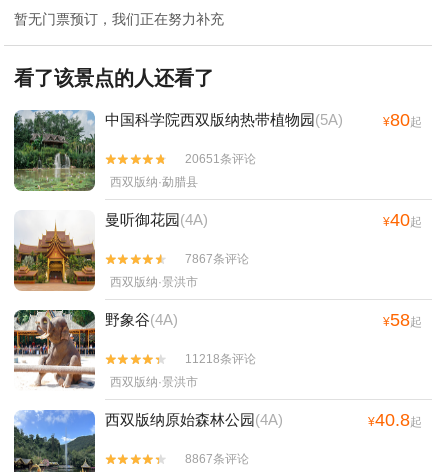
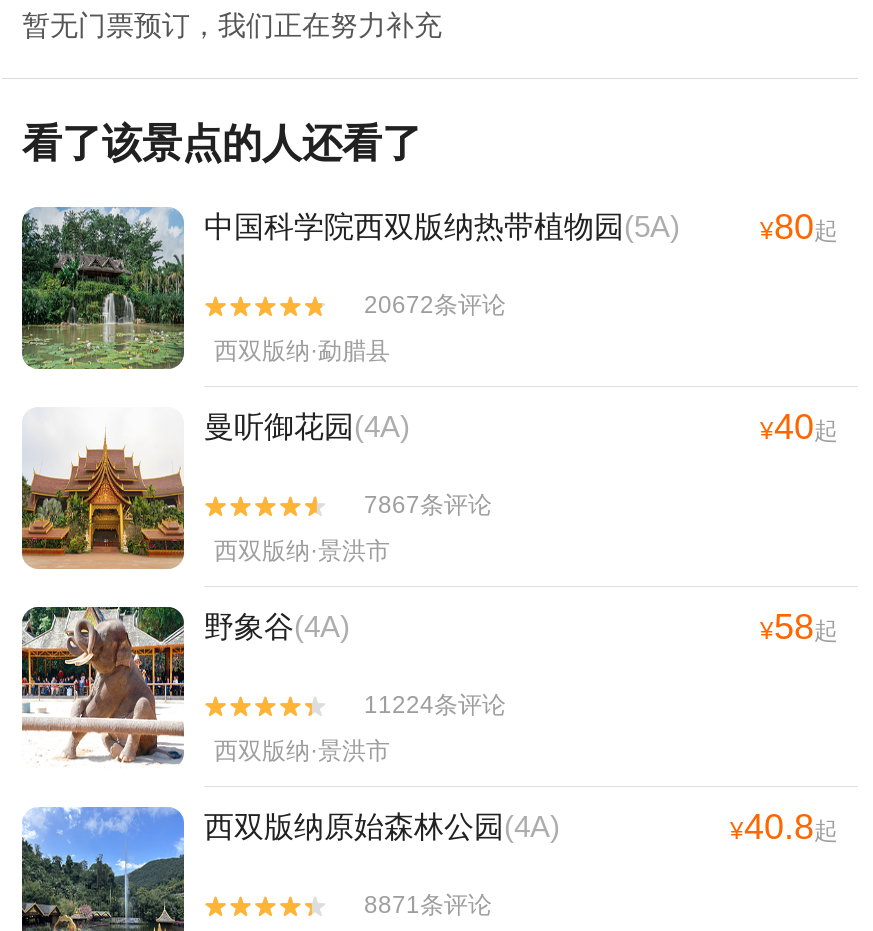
- 20651条评论
+ 20672条评论

- 11218条评论
+ 11224条评论

- 8867条评论
+ 8871条评论
